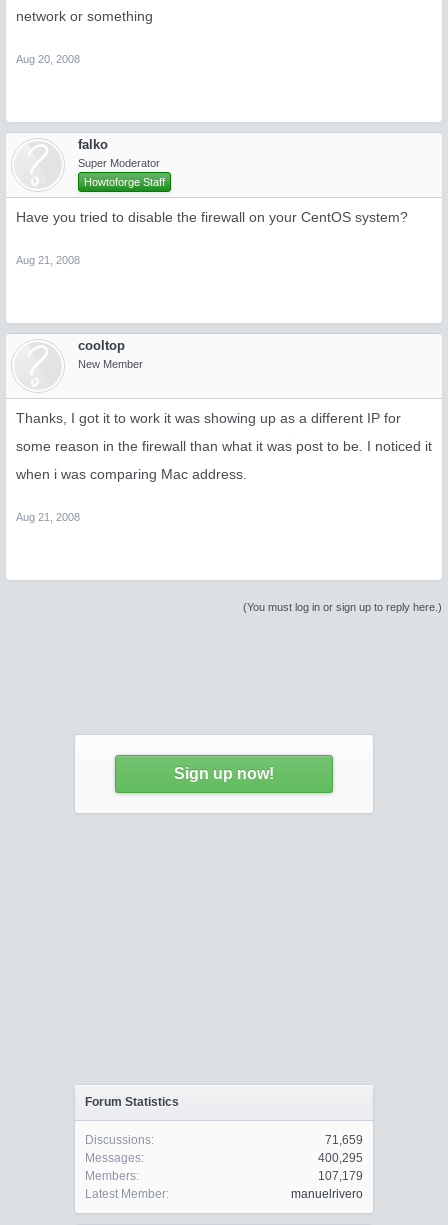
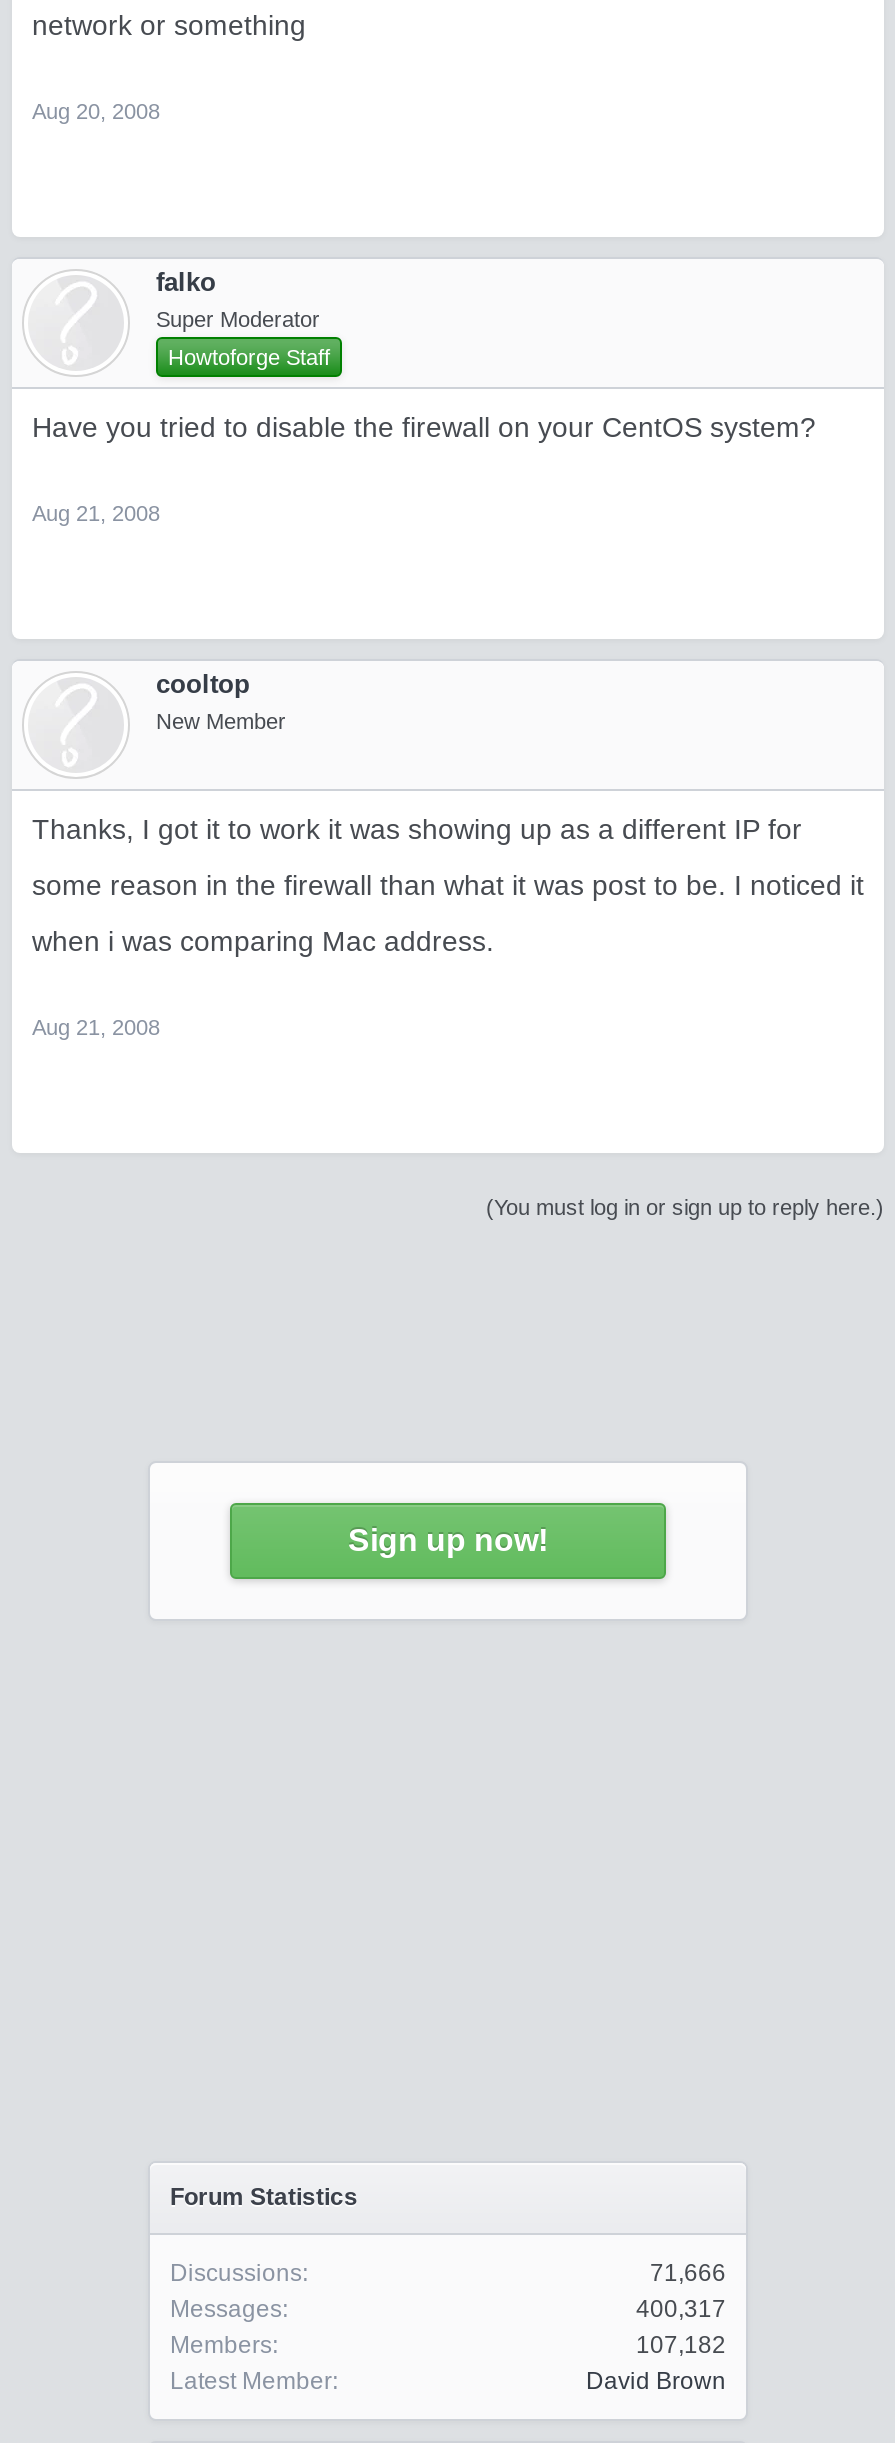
- 71,659
+ 71,666

- 400,295
+ 400,317

- 107,179
+ 107,182

- manuelrivero
+ David Brown
